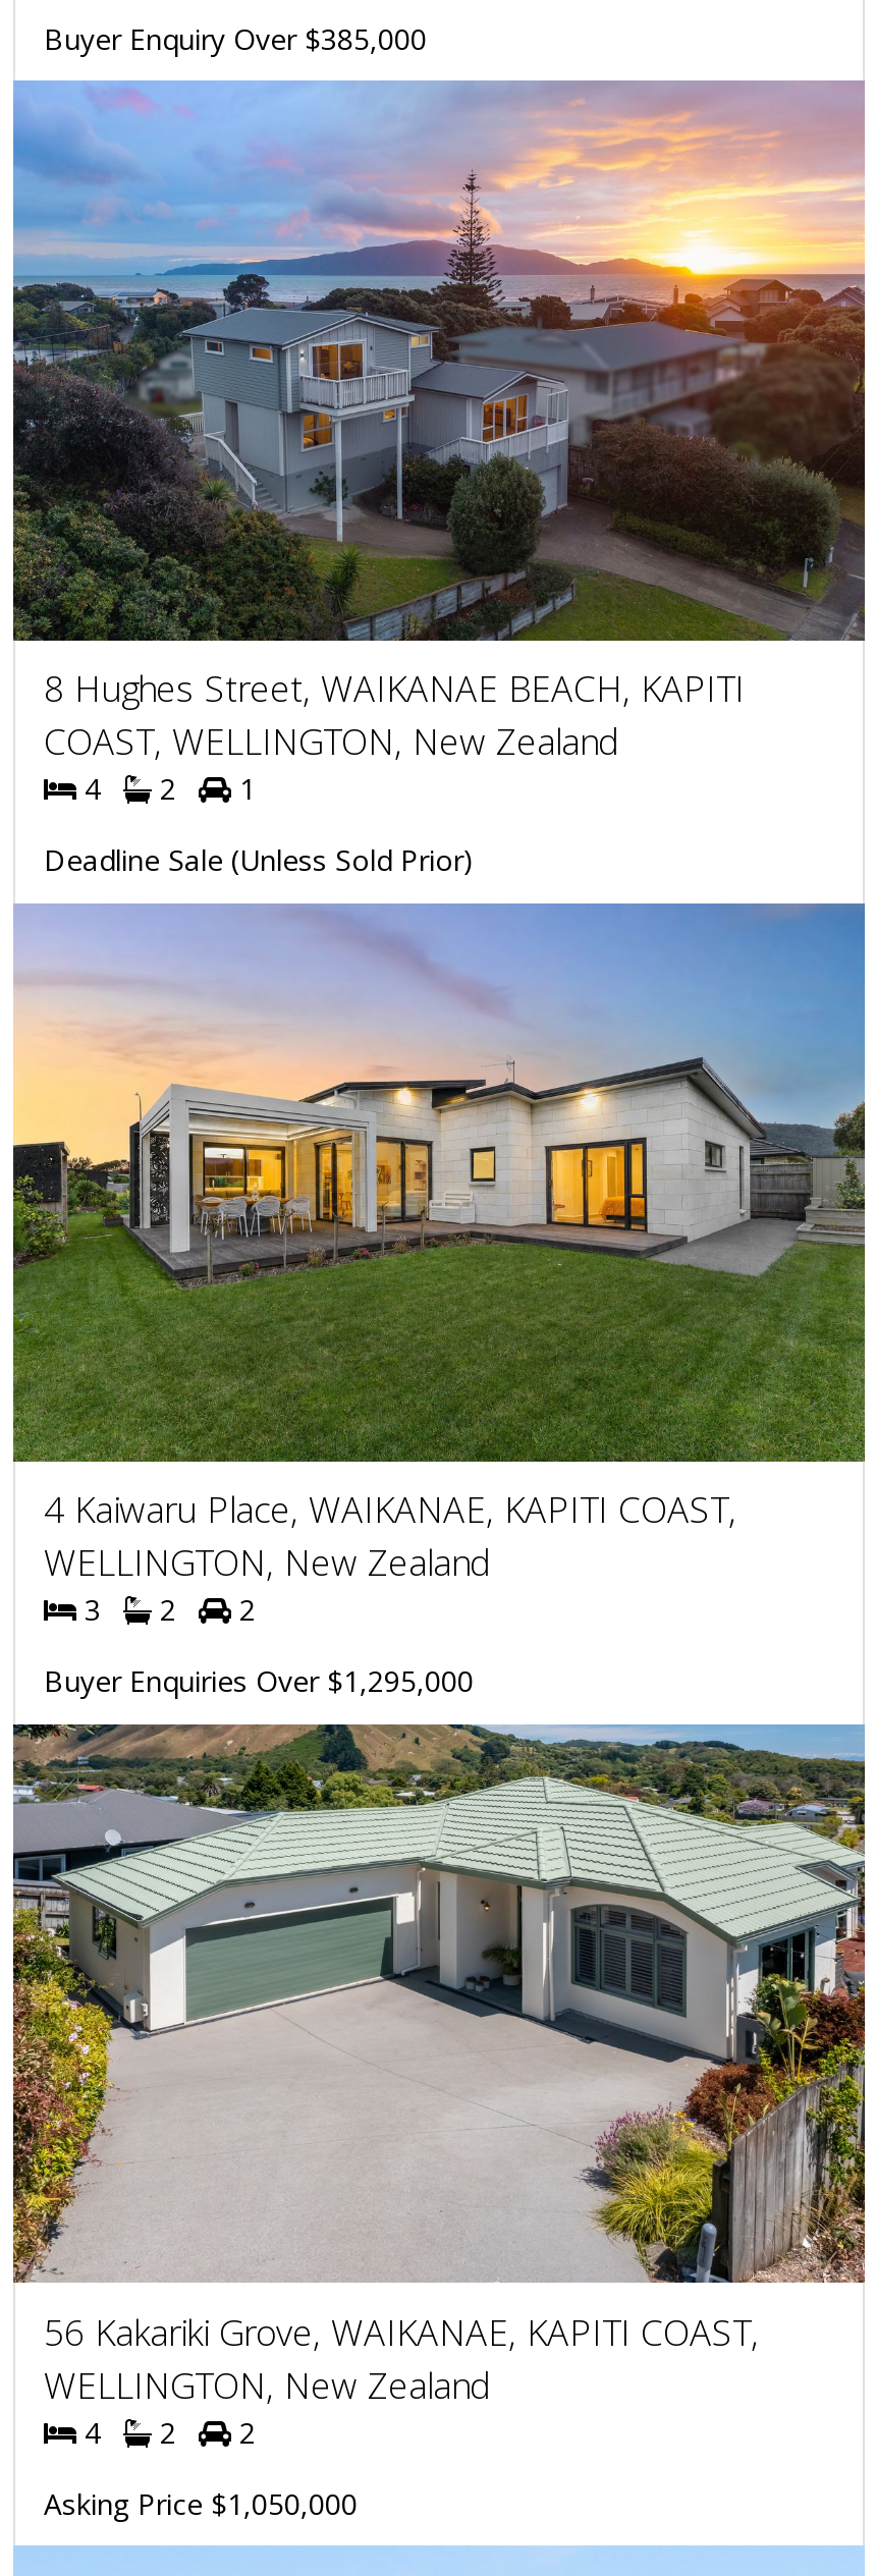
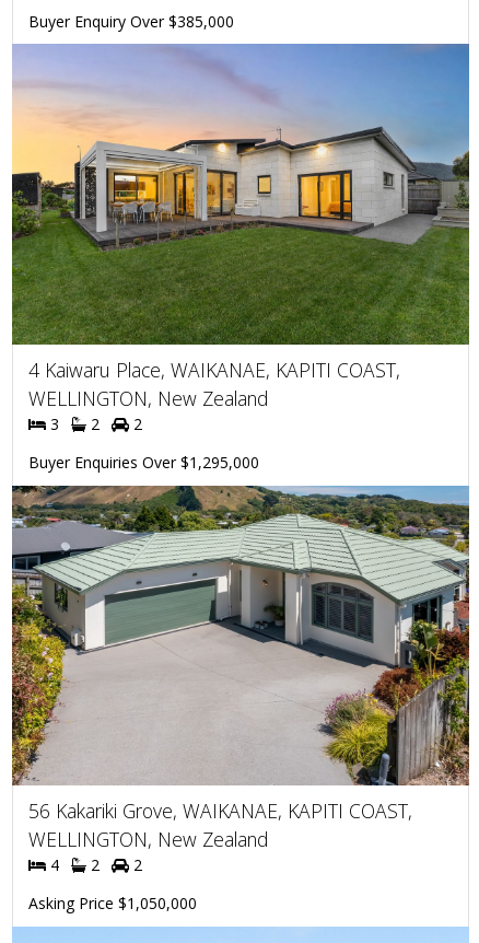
- [image]
- 8 Hughes Street, WAIKANAE BEACH, KAPITI
- COAST, WELLINGTON, New Zealand
- 4
- 2
- 1
- Deadline Sale (Unless Sold Prior)
